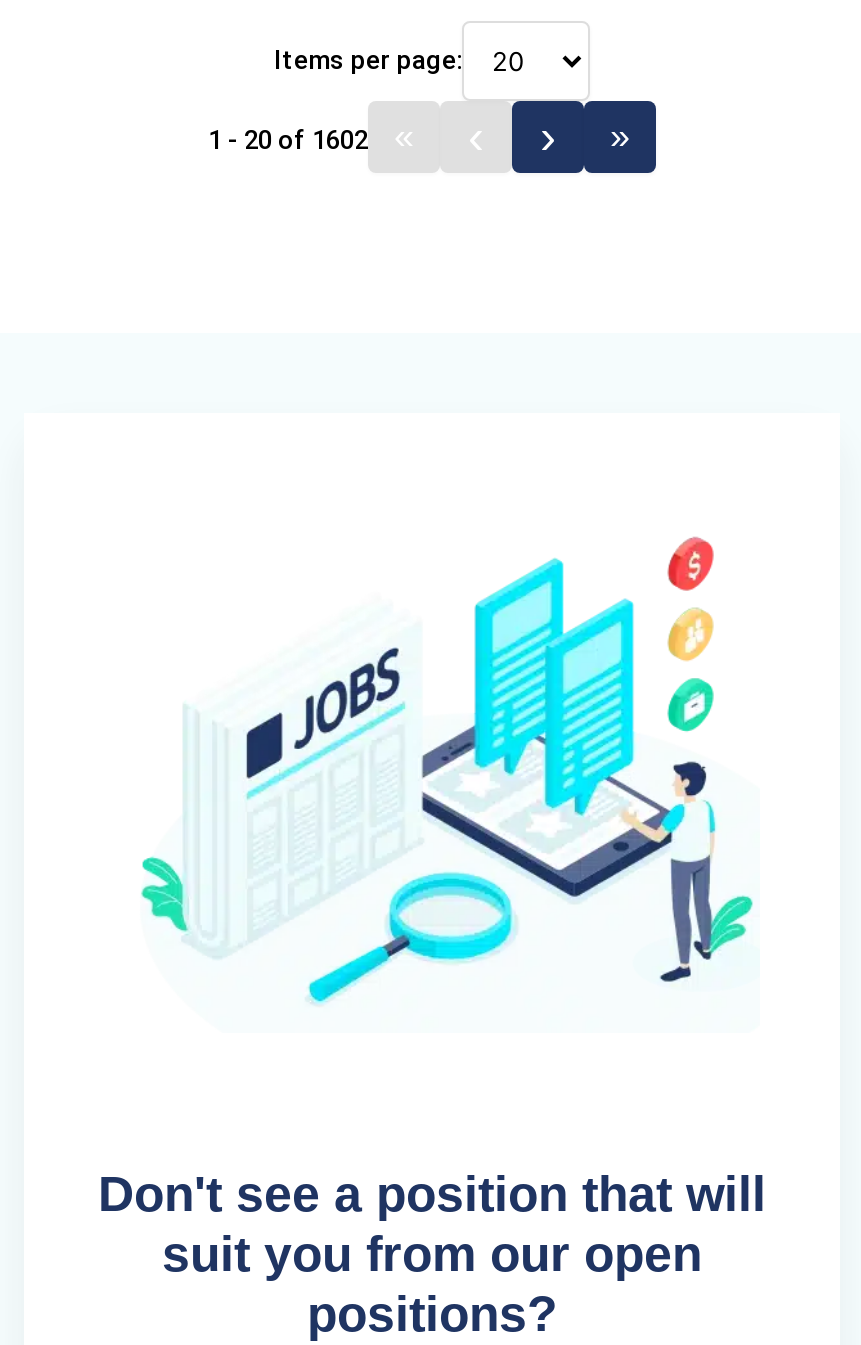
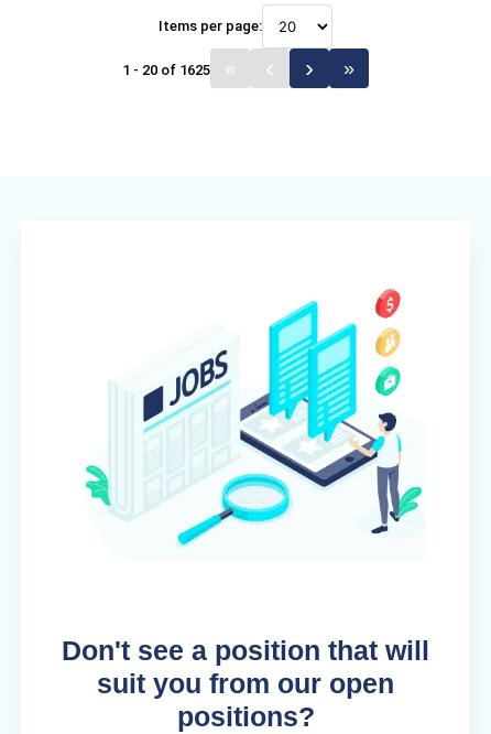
- 1 - 20 of 1602
+ 1 - 20 of 1625
